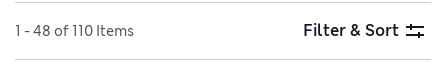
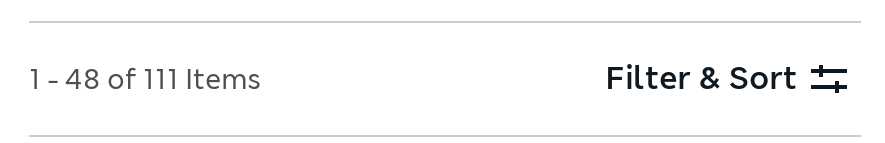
- 1 - 48 of 110 Items
+ 1 - 48 of 111 Items
